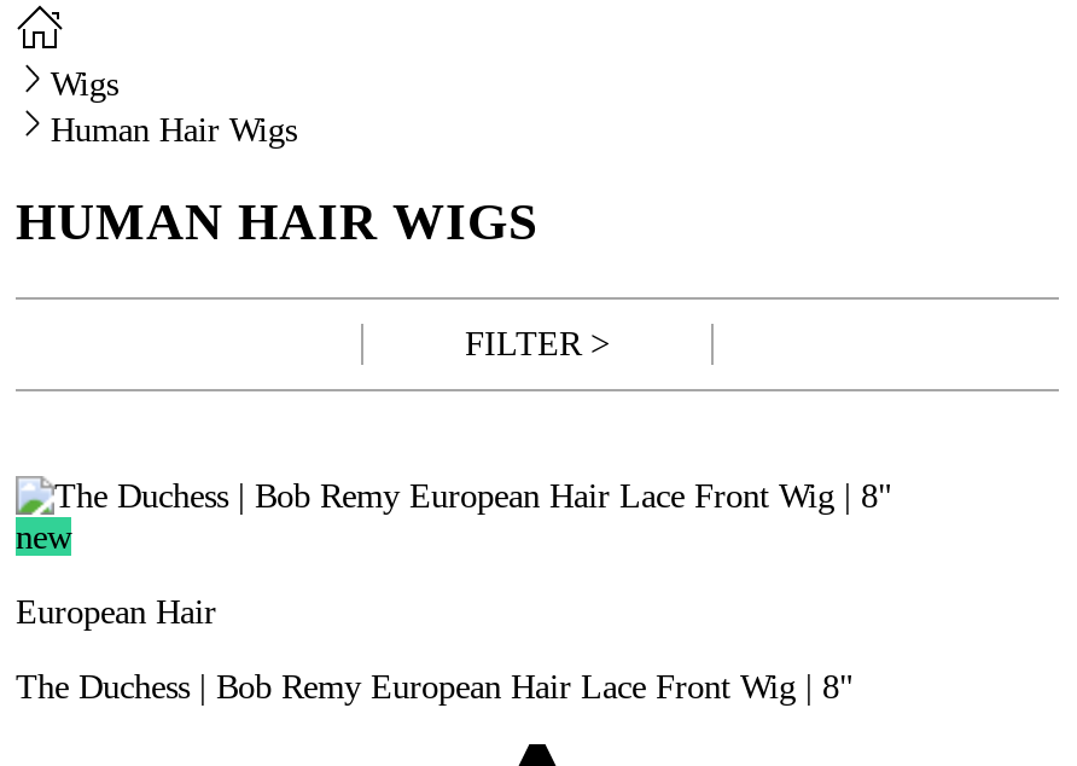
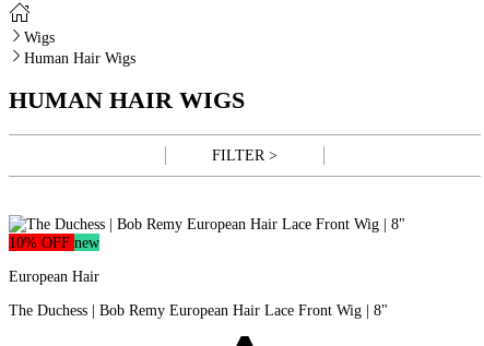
- new
+ 10% OFFnew
